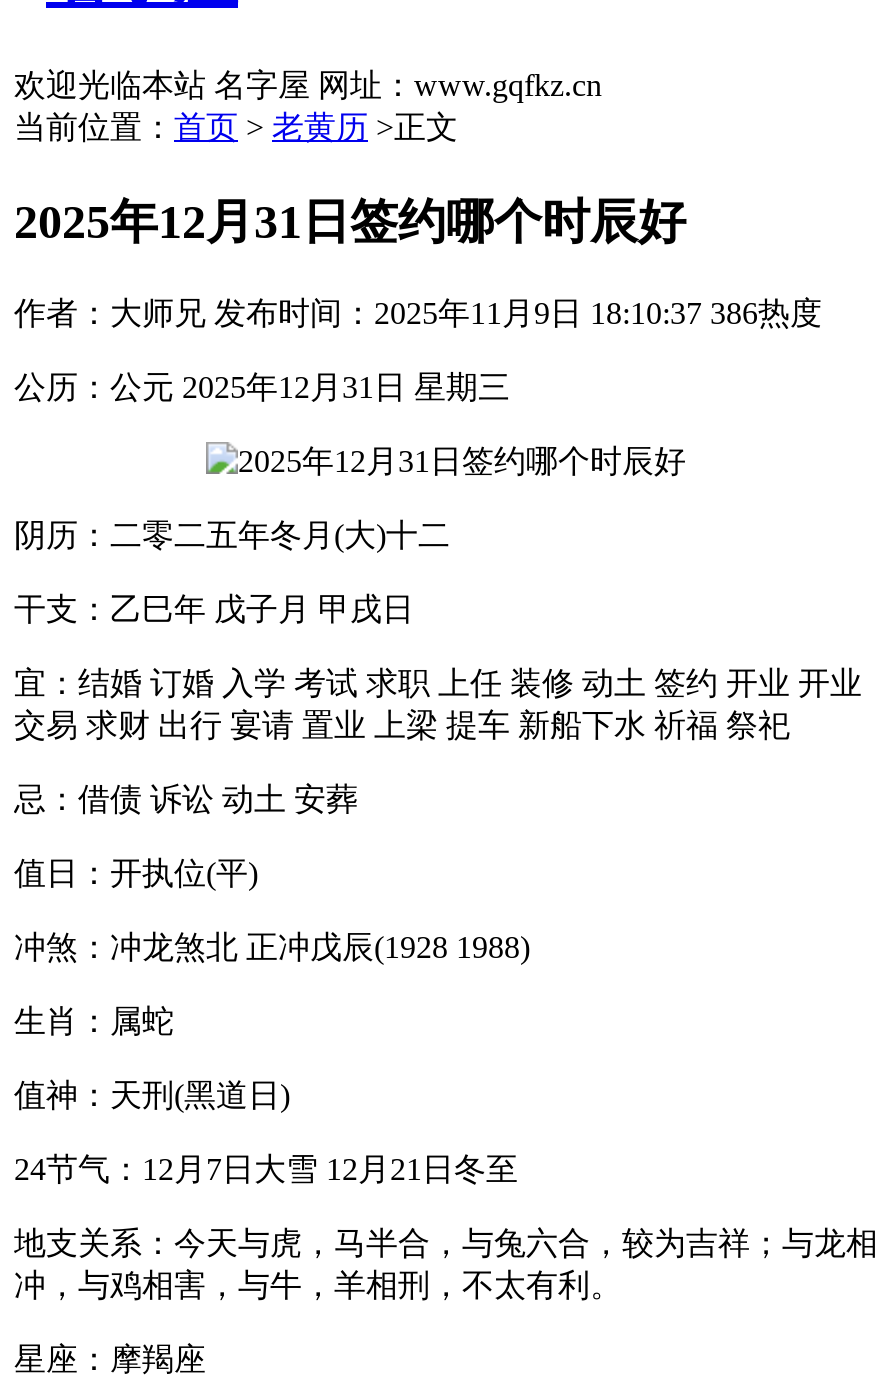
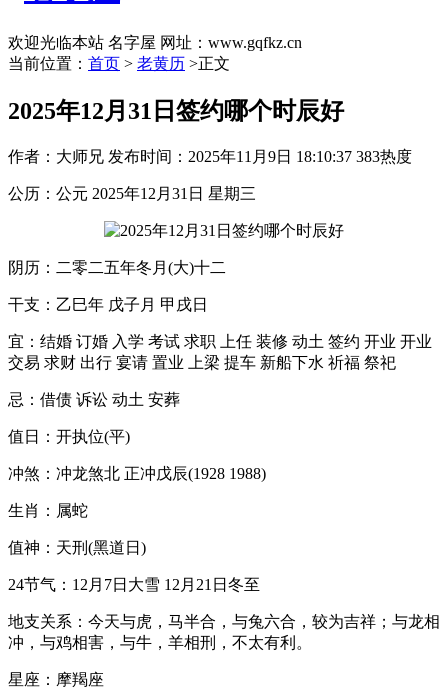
- 作者：大师兄 发布时间：2025年11月9日 18:10:37 386热度
+ 作者：大师兄 发布时间：2025年11月9日 18:10:37 383热度
